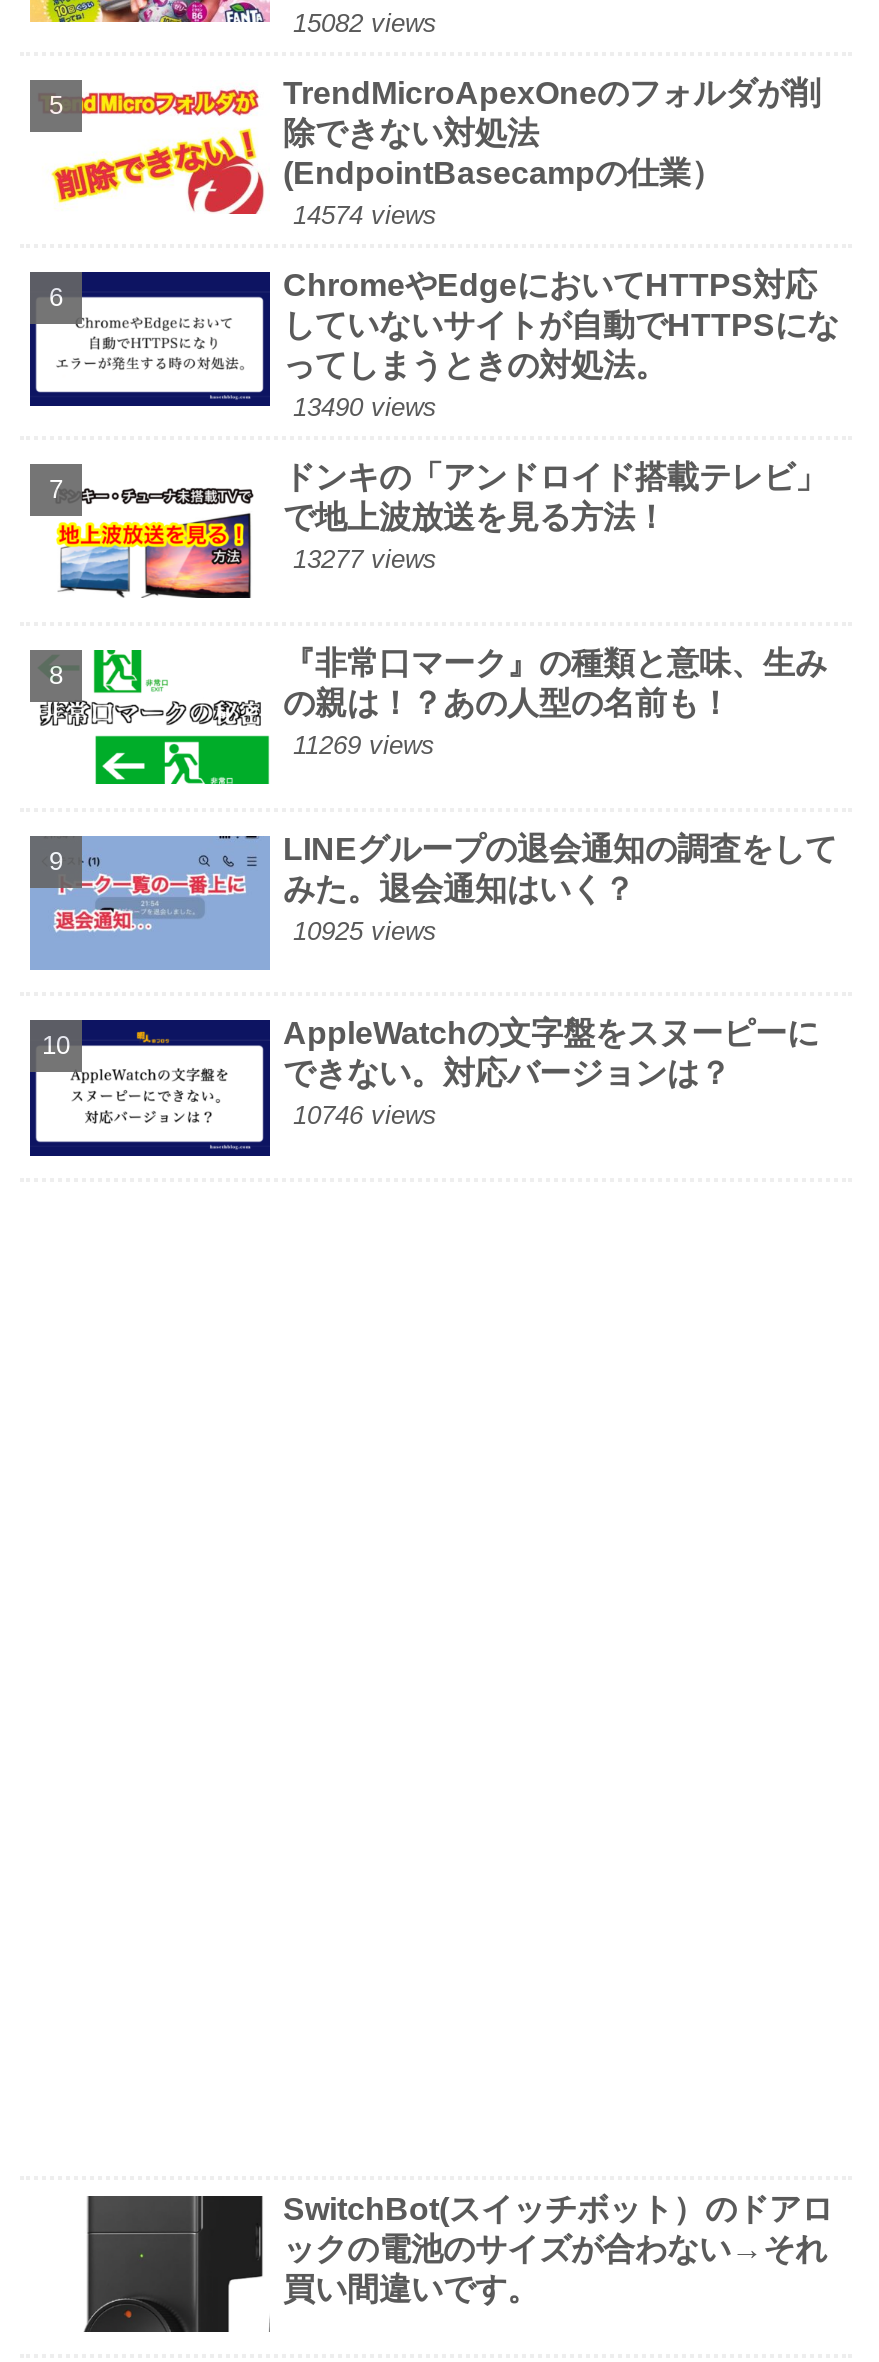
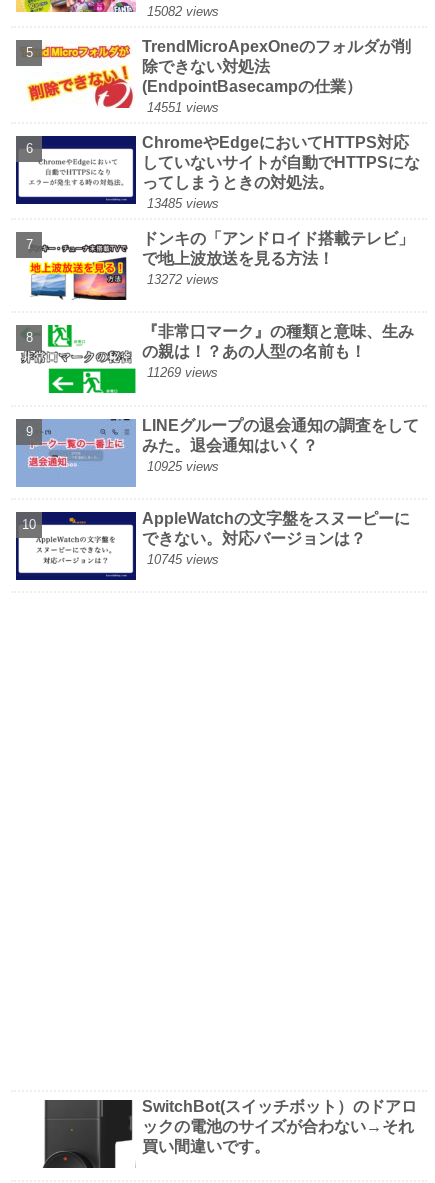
- 14574 views
+ 14551 views

- 13490 views
+ 13485 views

- 13277 views
+ 13272 views

- 10746 views
+ 10745 views
